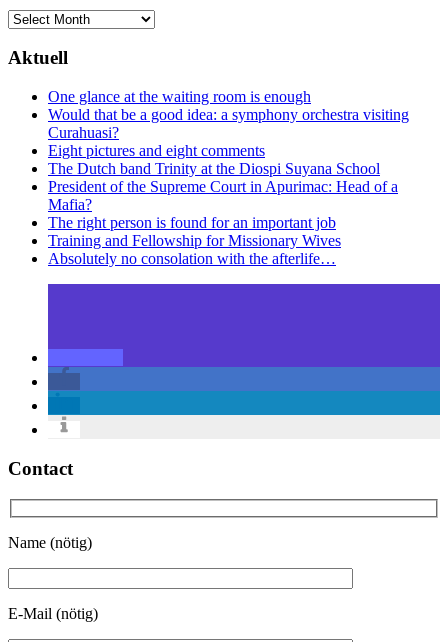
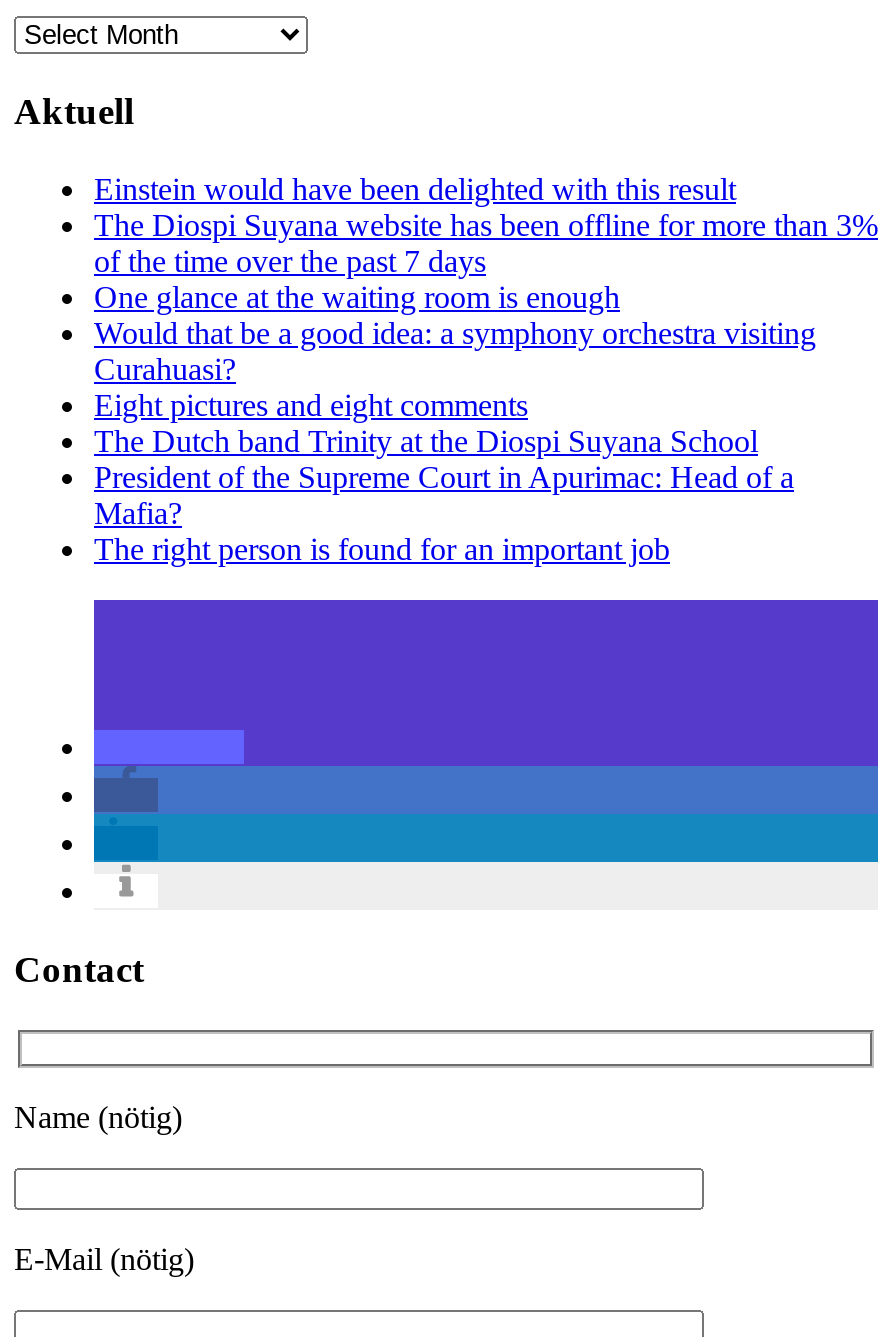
+ Einstein would have been delighted with this result
+ The Diospi Suyana website has been offline for more than 3%
+ of the time over the past 7 days

moved down: One glance at the waiting room is enough | Would that be a good idea: a symphony orchestra visiting | Curahuasi? | Eight pictures and eight comments | The Dutch band Trinity at the Diospi Suyana School | President of the Supreme Court in Apurimac: Head of a | Mafia? | The right person is found for an important job

- Training and Fellowship for Missionary Wives
- Absolutely no consolation with the afterlife…
